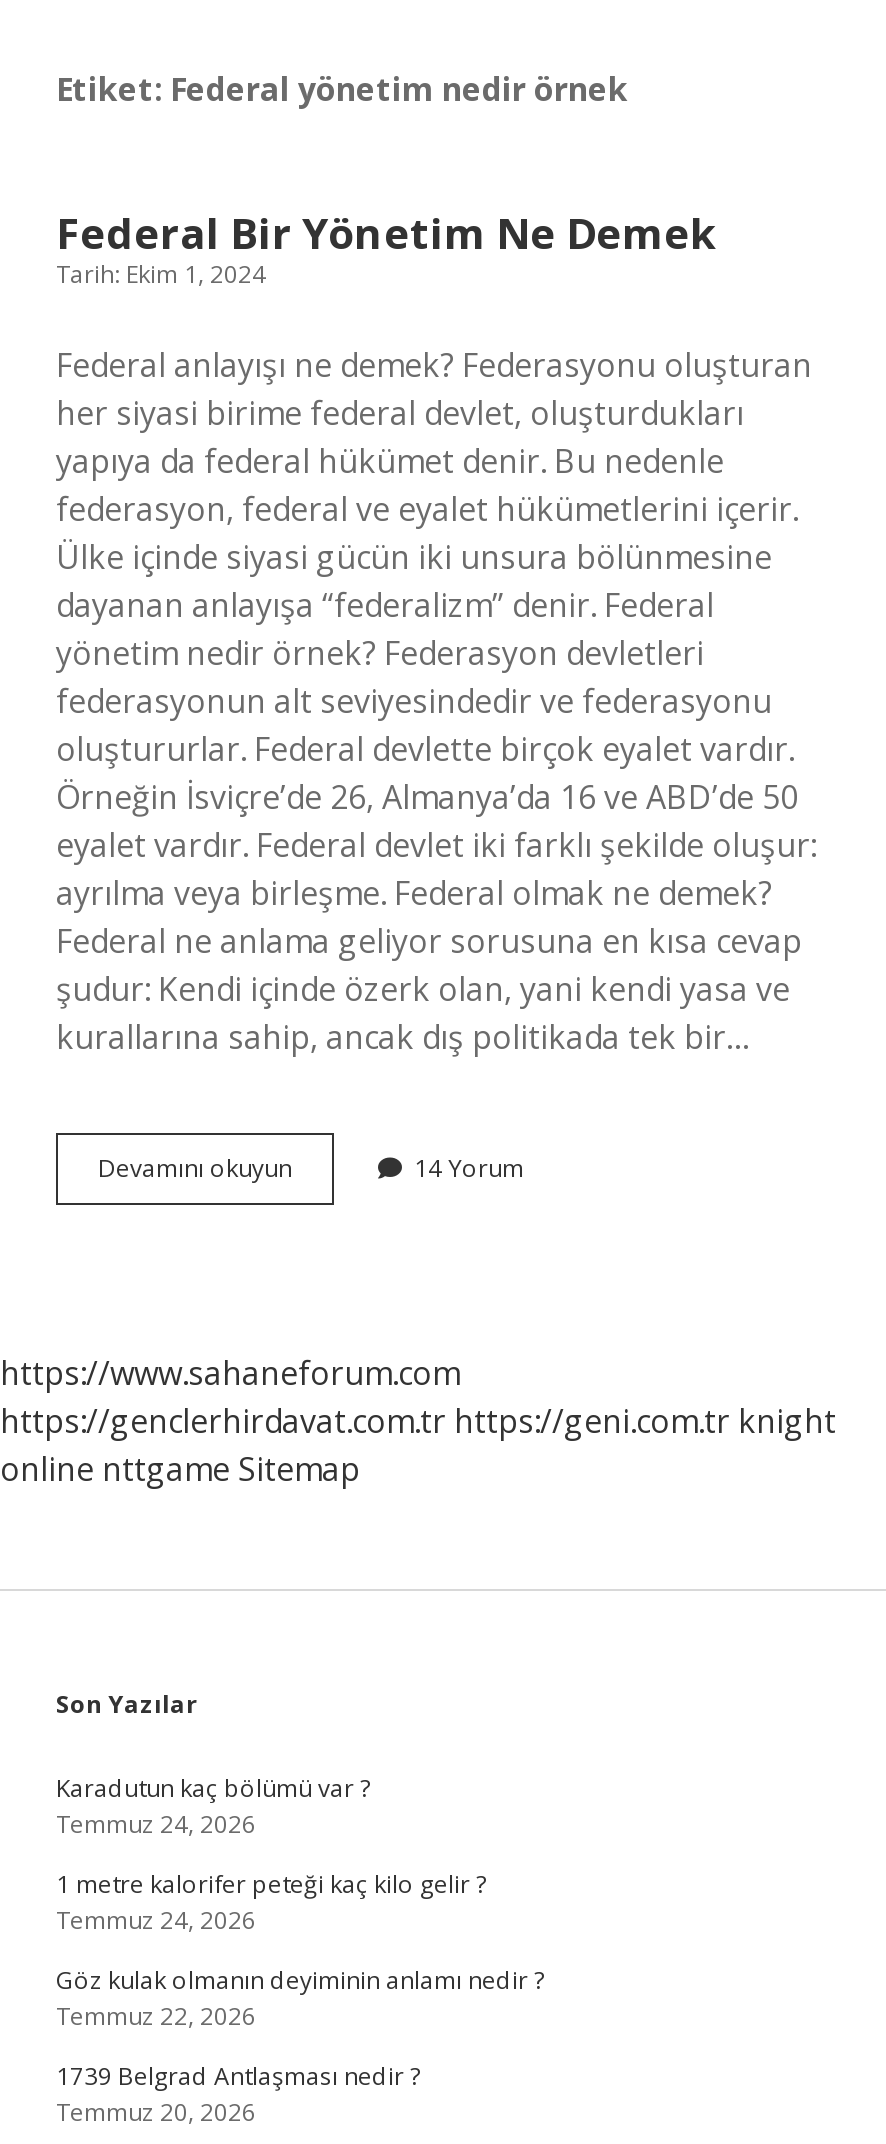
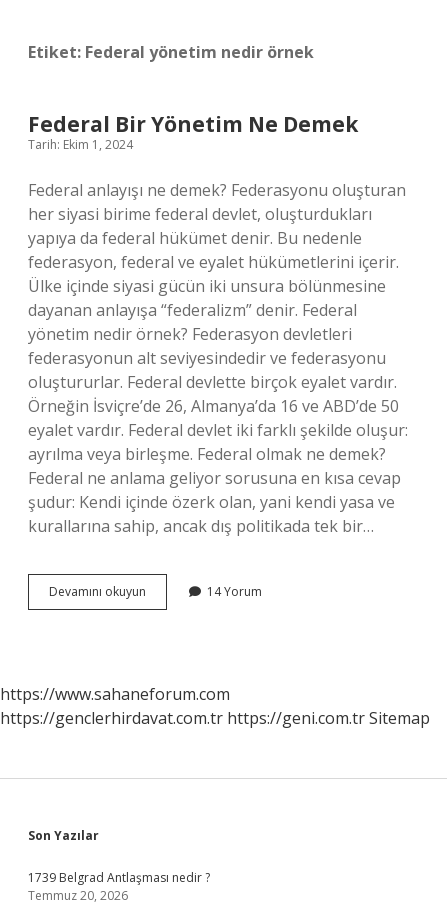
- https://genclerhirdavat.com.tr https://geni.com.tr knight
- online nttgame Sitemap
+ https://genclerhirdavat.com.tr https://geni.com.tr Sitemap

- Karadutun kaç bölümü var ?
- Temmuz 24, 2026
- 1 metre kalorifer peteği kaç kilo gelir ?
- Temmuz 24, 2026
- Göz kulak olmanın deyiminin anlamı nedir ?
- Temmuz 22, 2026
